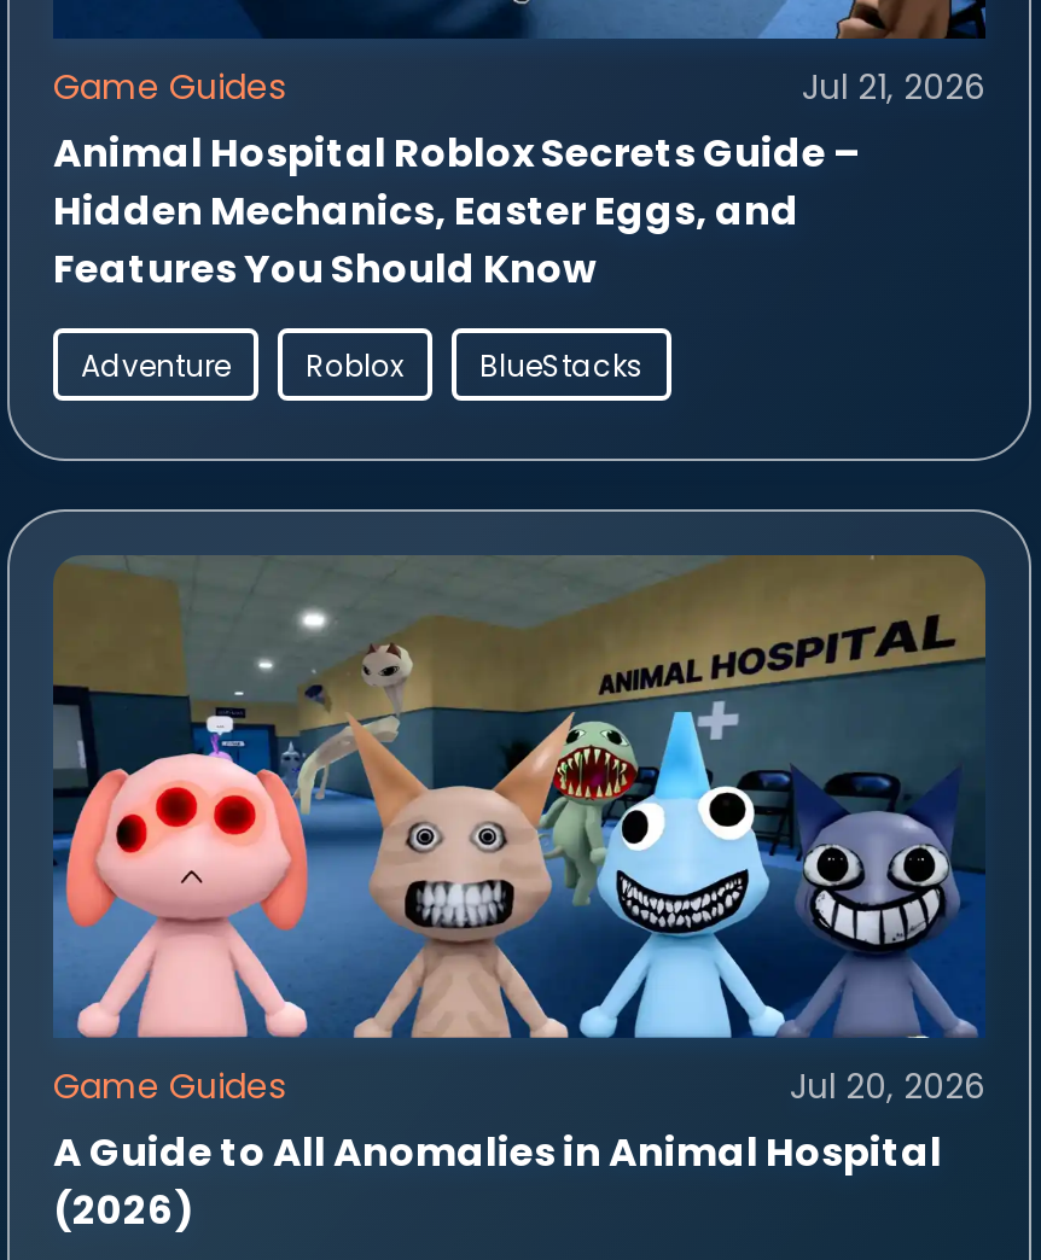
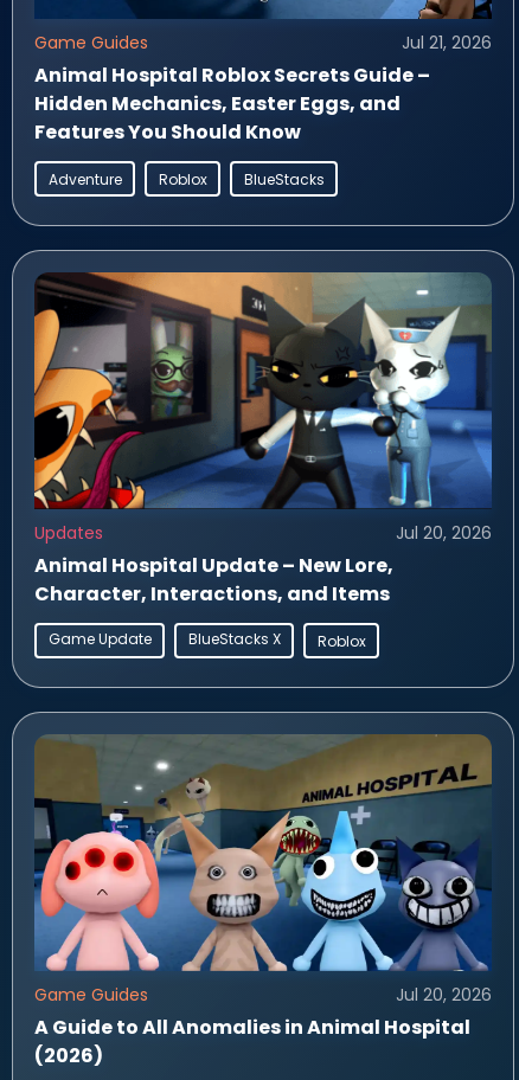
+ [image]
+ Updates
+ Jul 20, 2026
+ Animal Hospital Update – New Lore,
+ Character, Interactions, and Items
+ Game Update
+ BlueStacks X
+ Roblox
